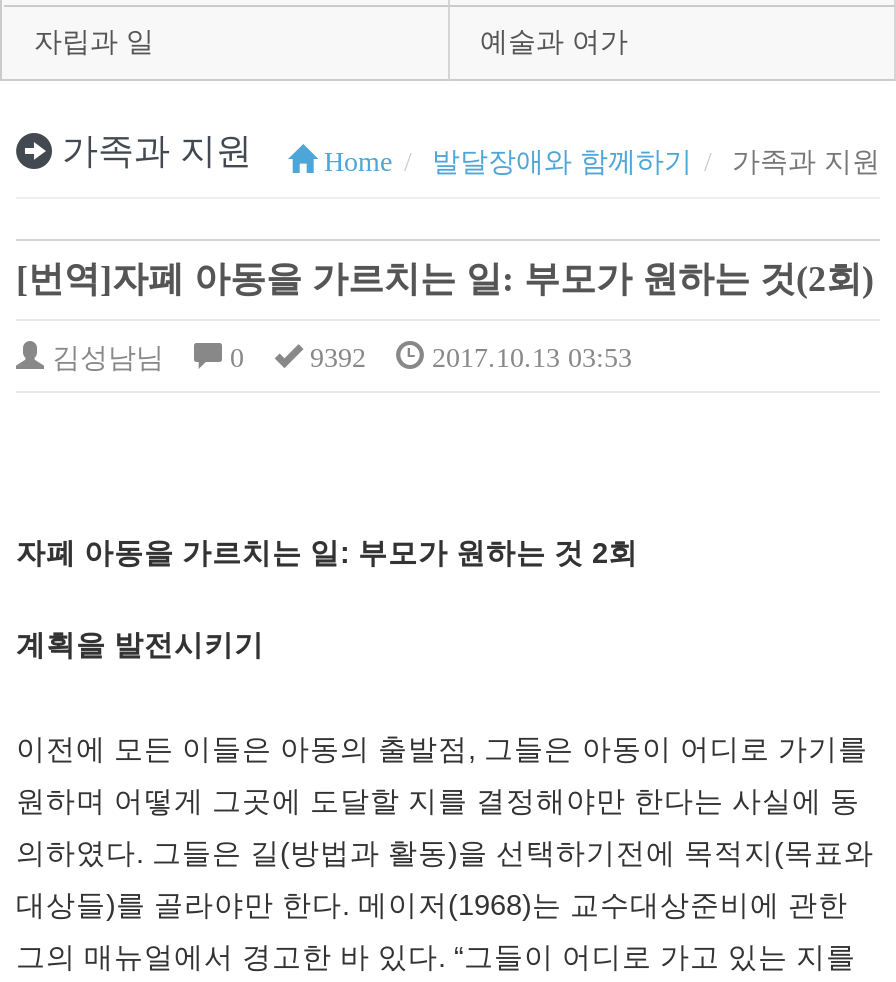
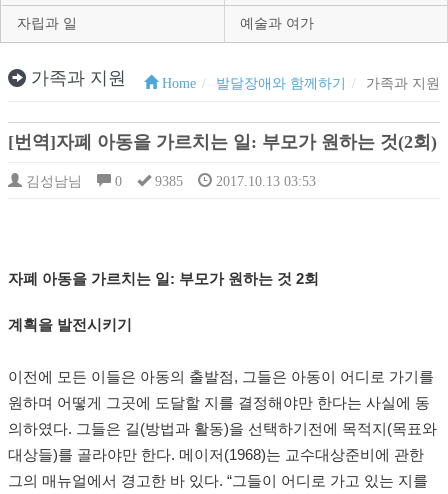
- 9392
+ 9385
